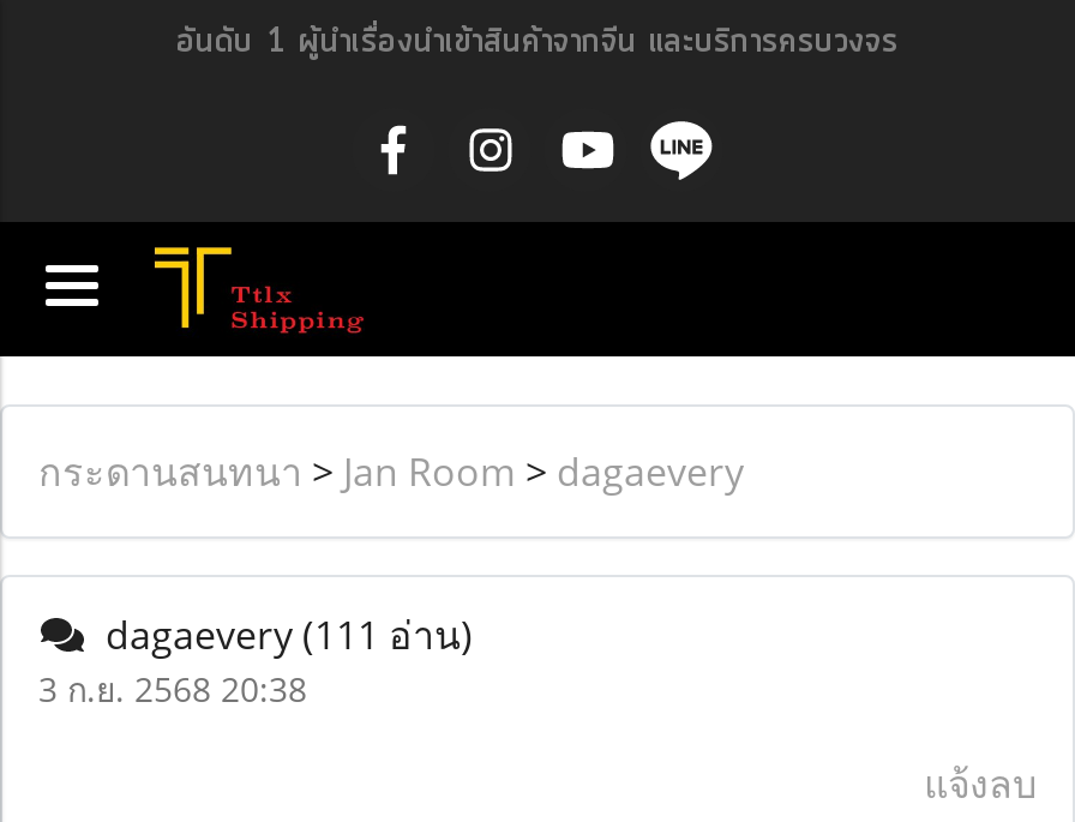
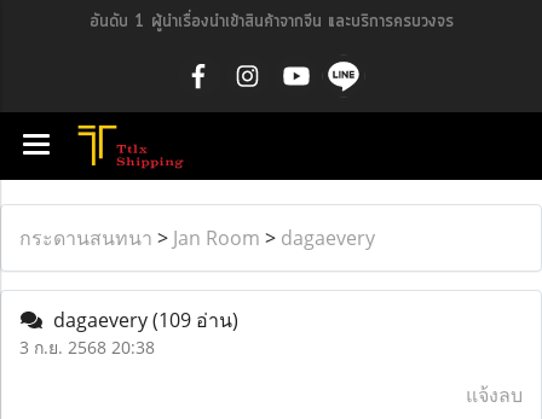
- dagaevery (111 อ่าน)
+ dagaevery (109 อ่าน)
